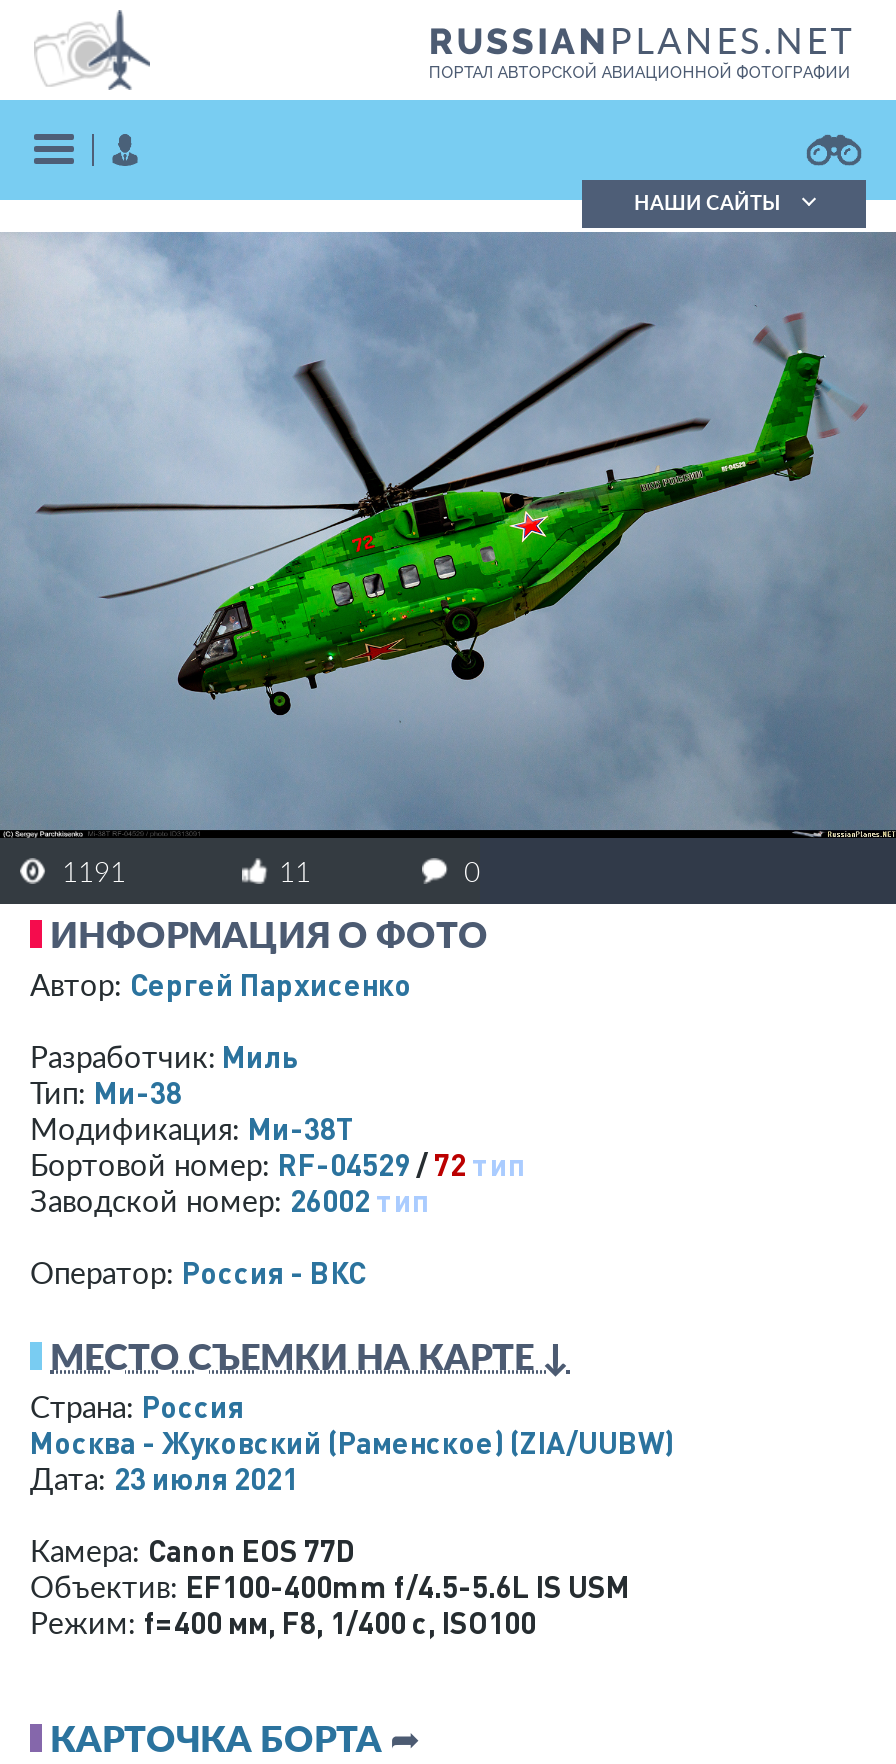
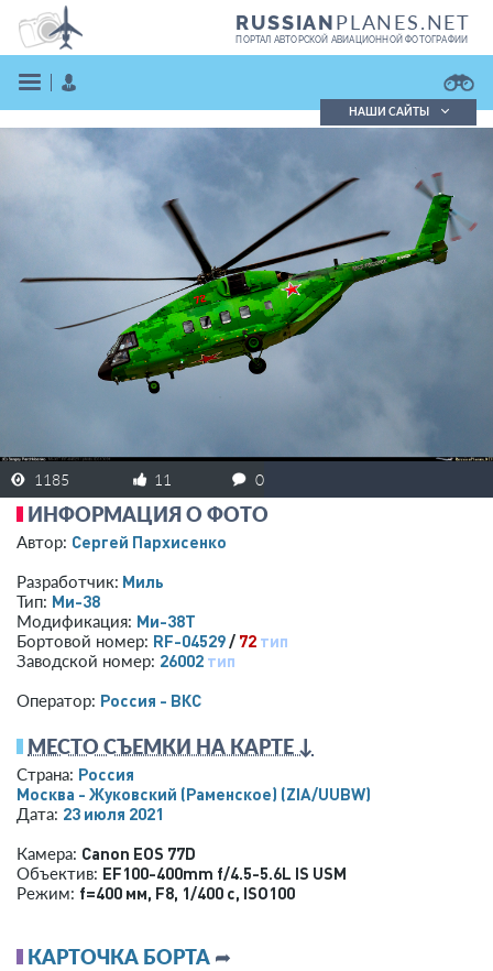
- 1191
+ 1185
